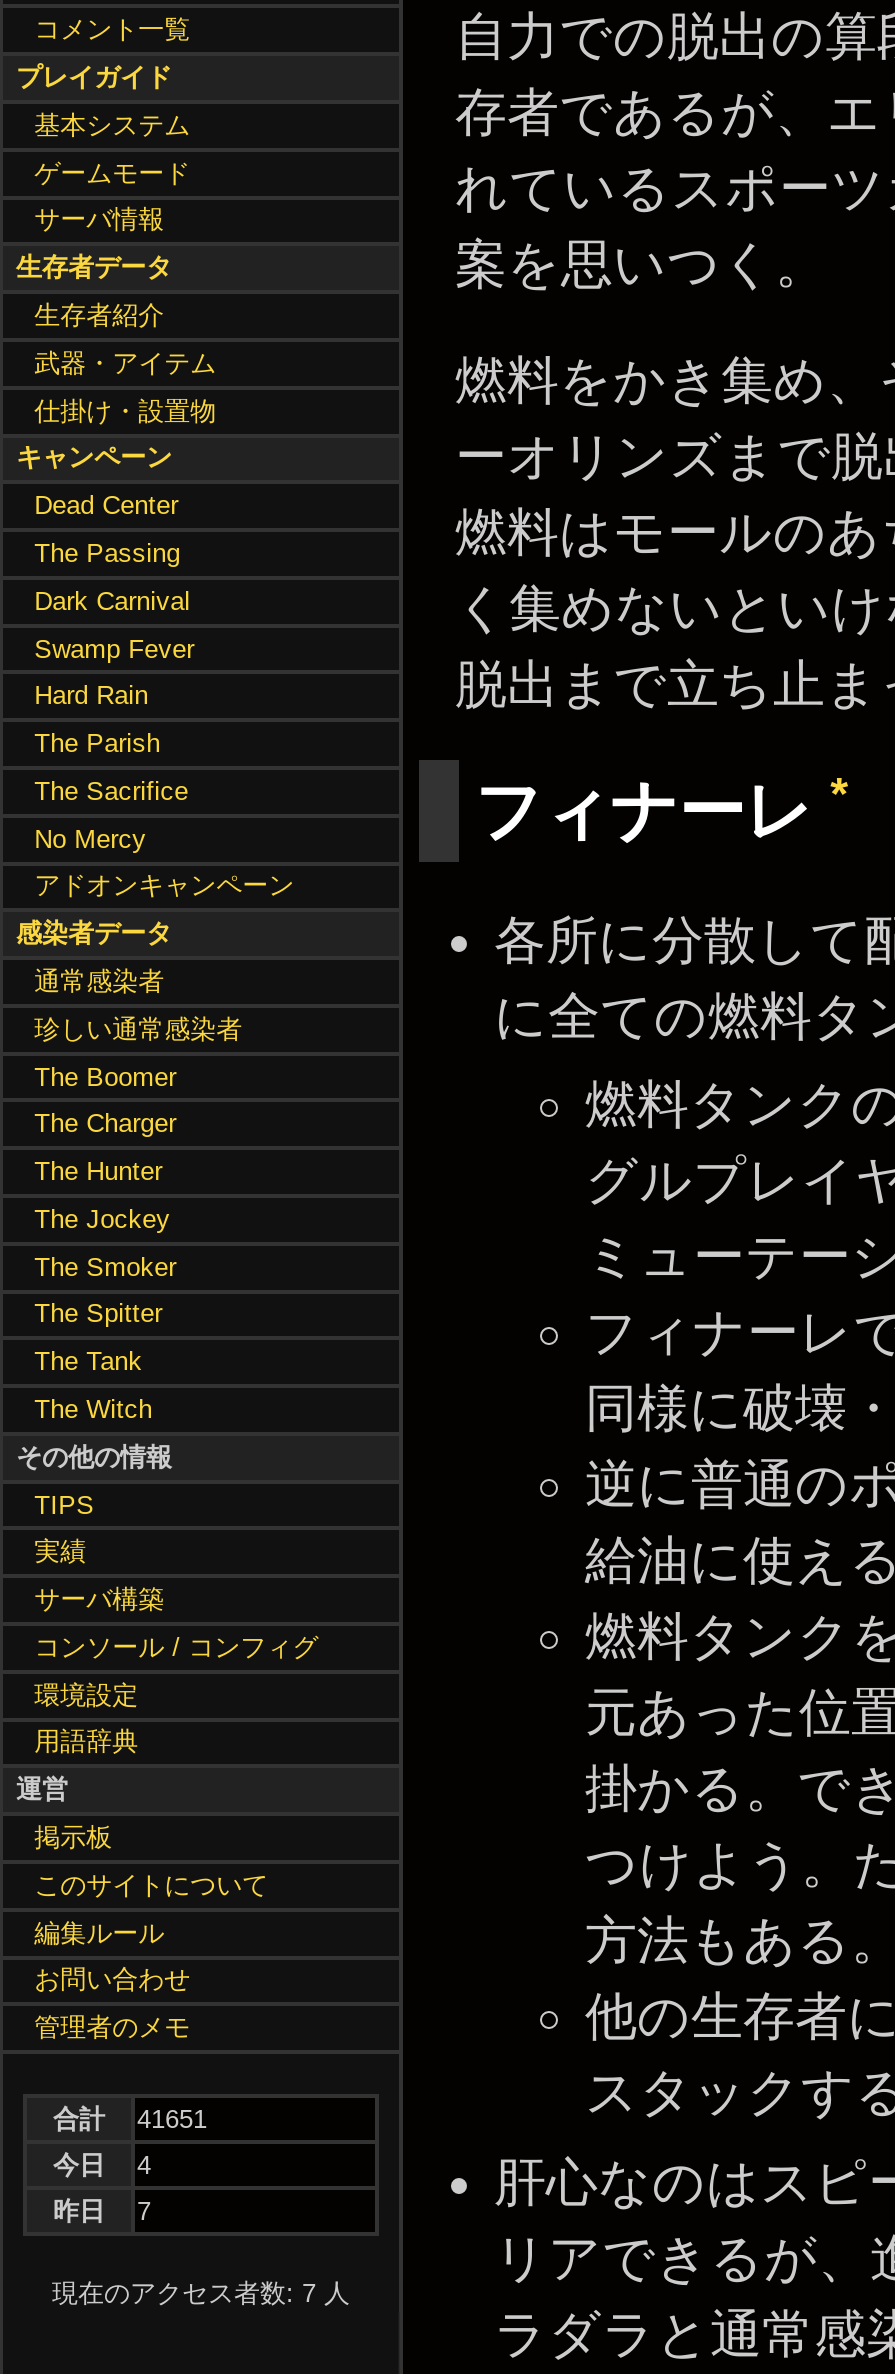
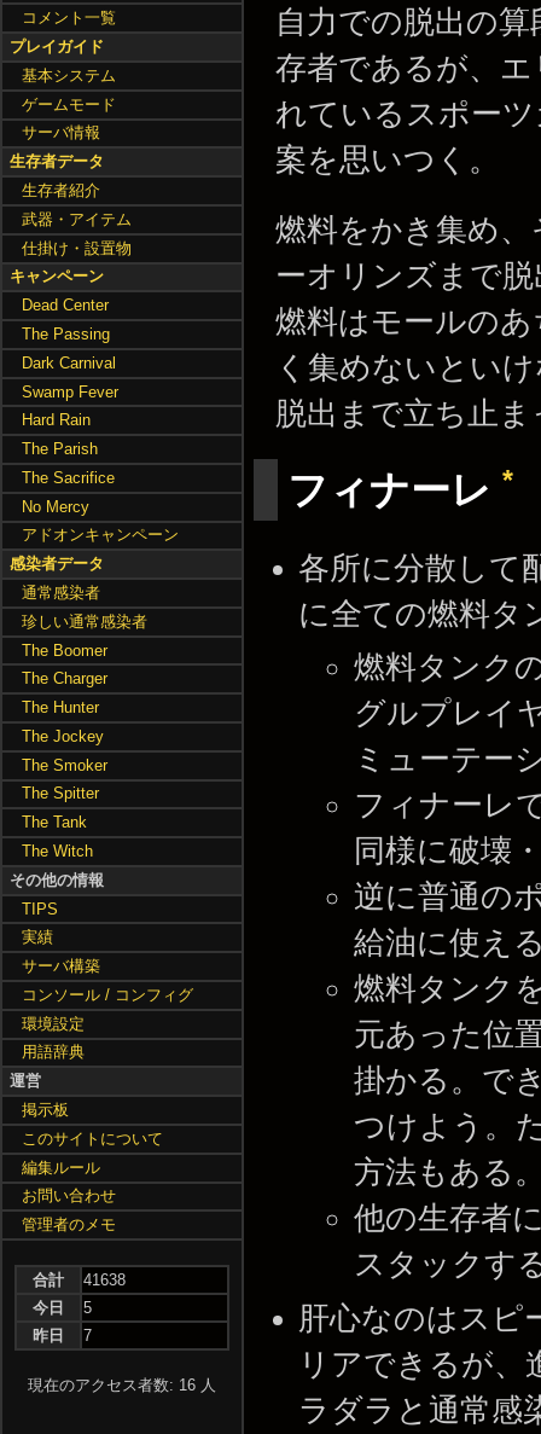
- 合計 41651
+ 合計 41638

- 今日 4
+ 今日 5

- 現在のアクセス者数: 7 人
+ 現在のアクセス者数: 16 人
